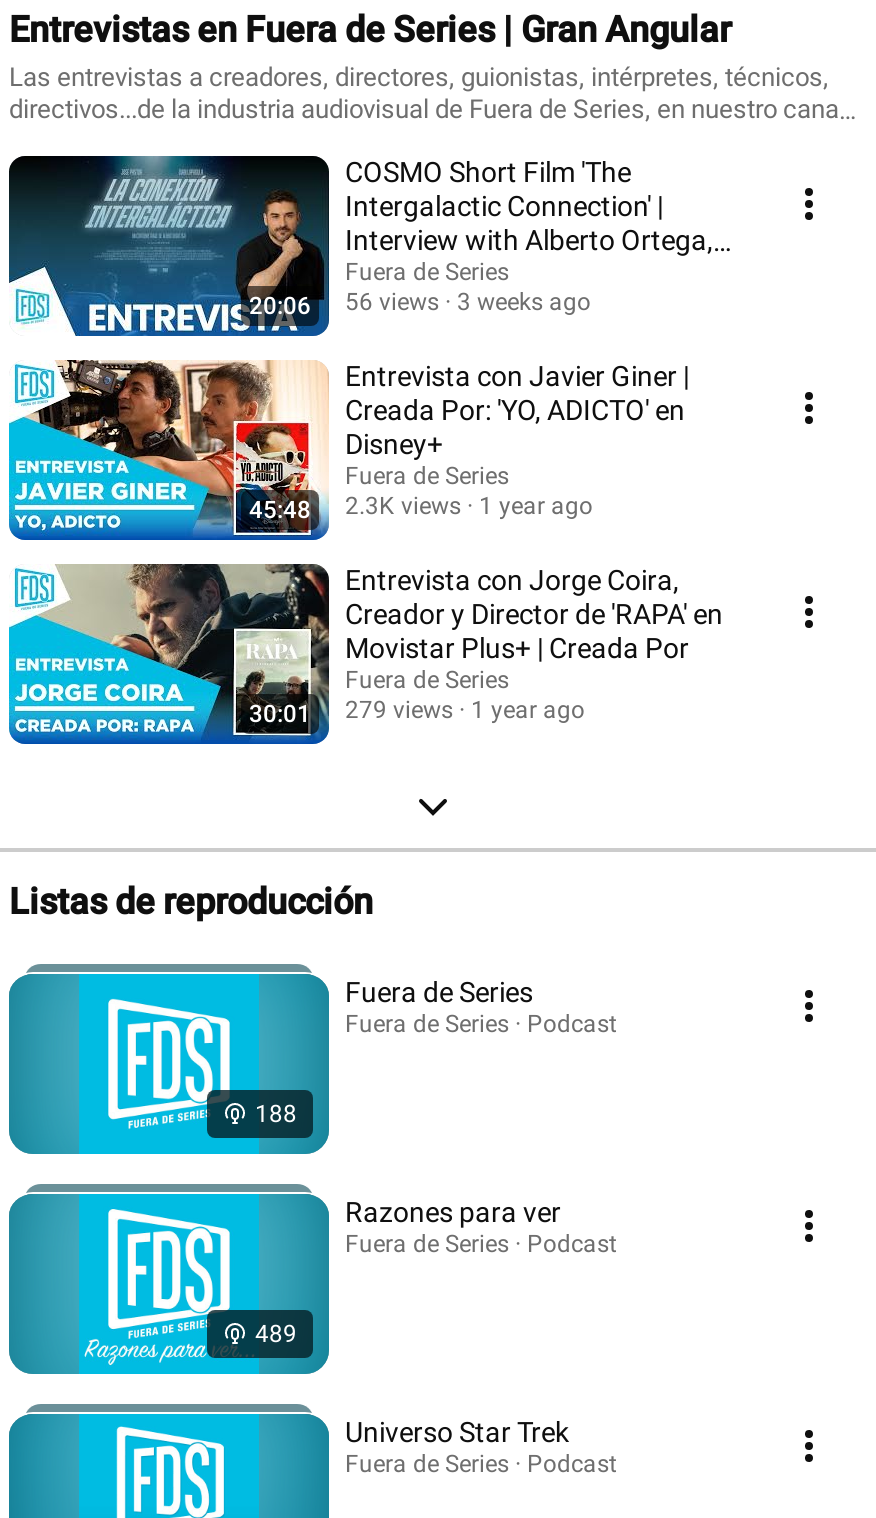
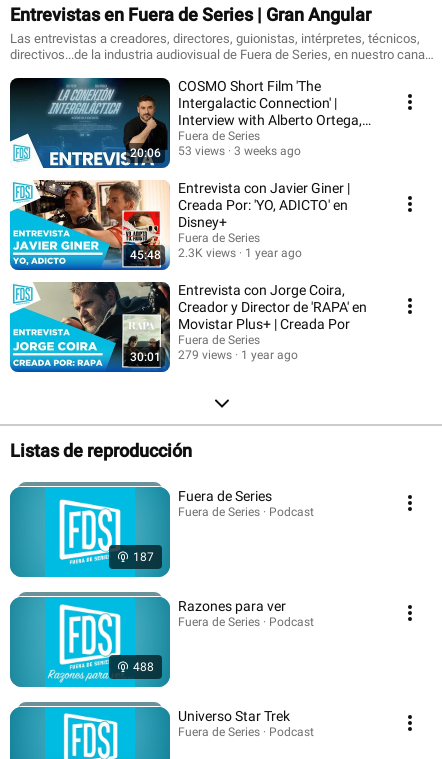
- 20:06 56 views 3 weeks ago
+ 20:06 53 views 3 weeks ago

- 188
+ 187

- 489
+ 488
